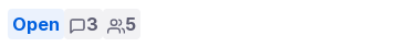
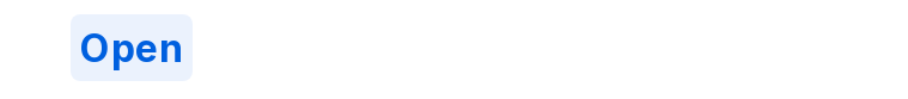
- 3
- 5
